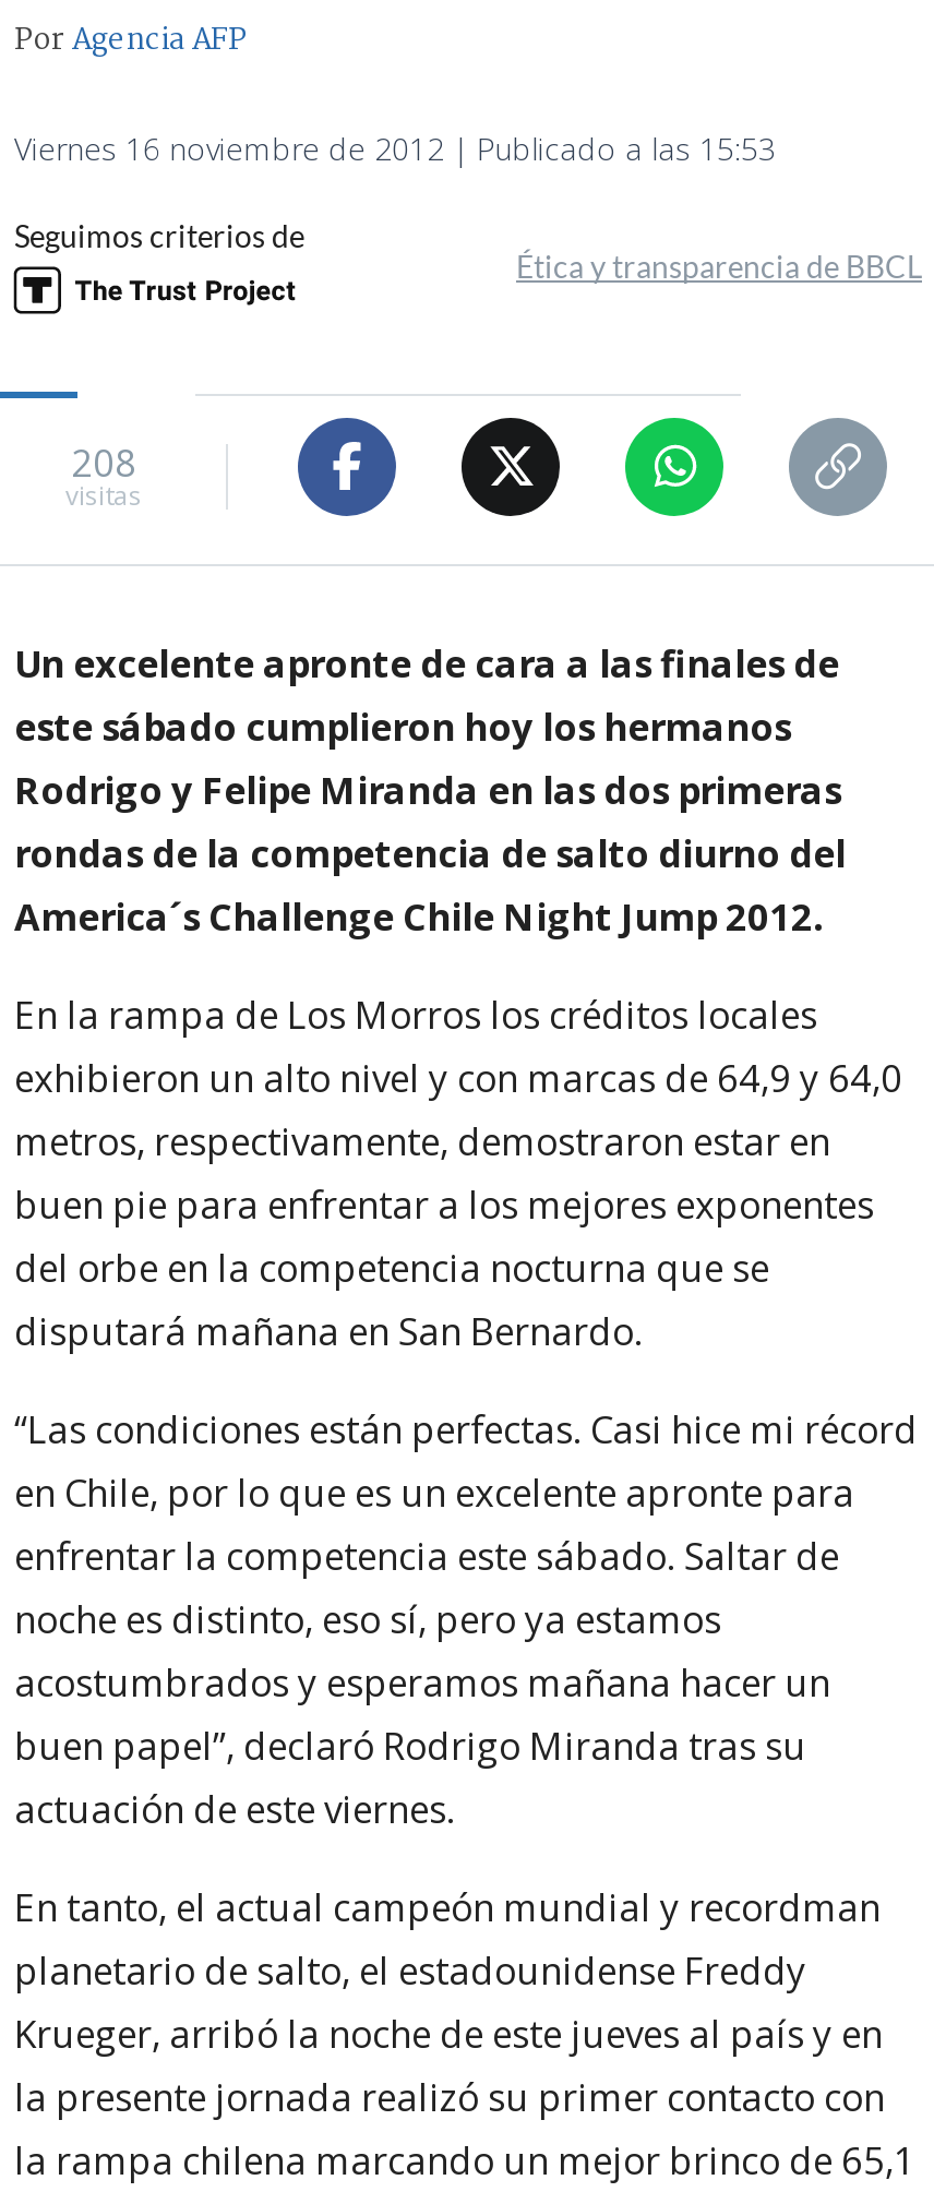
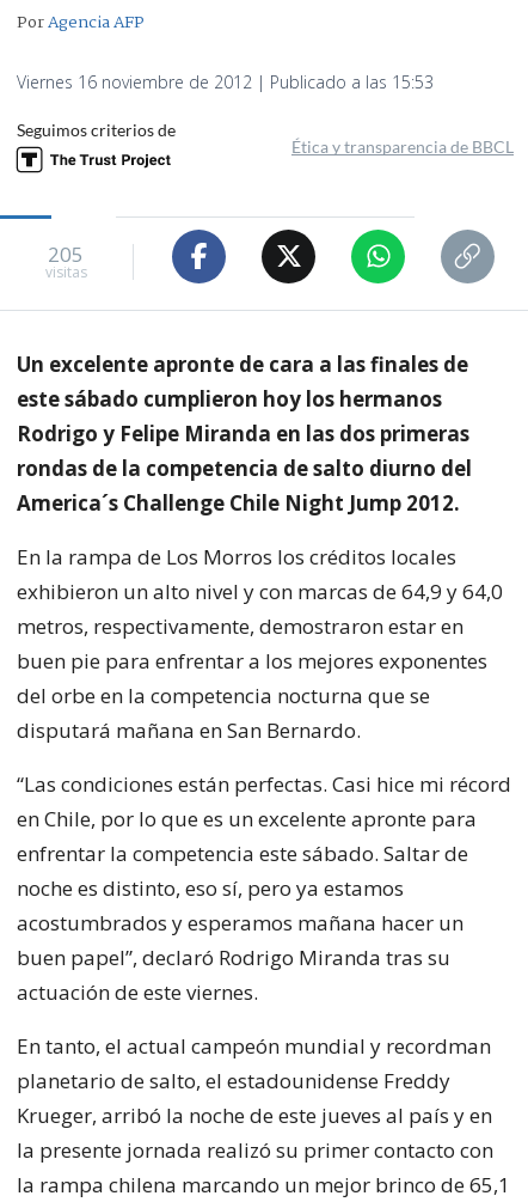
- 208
+ 205
